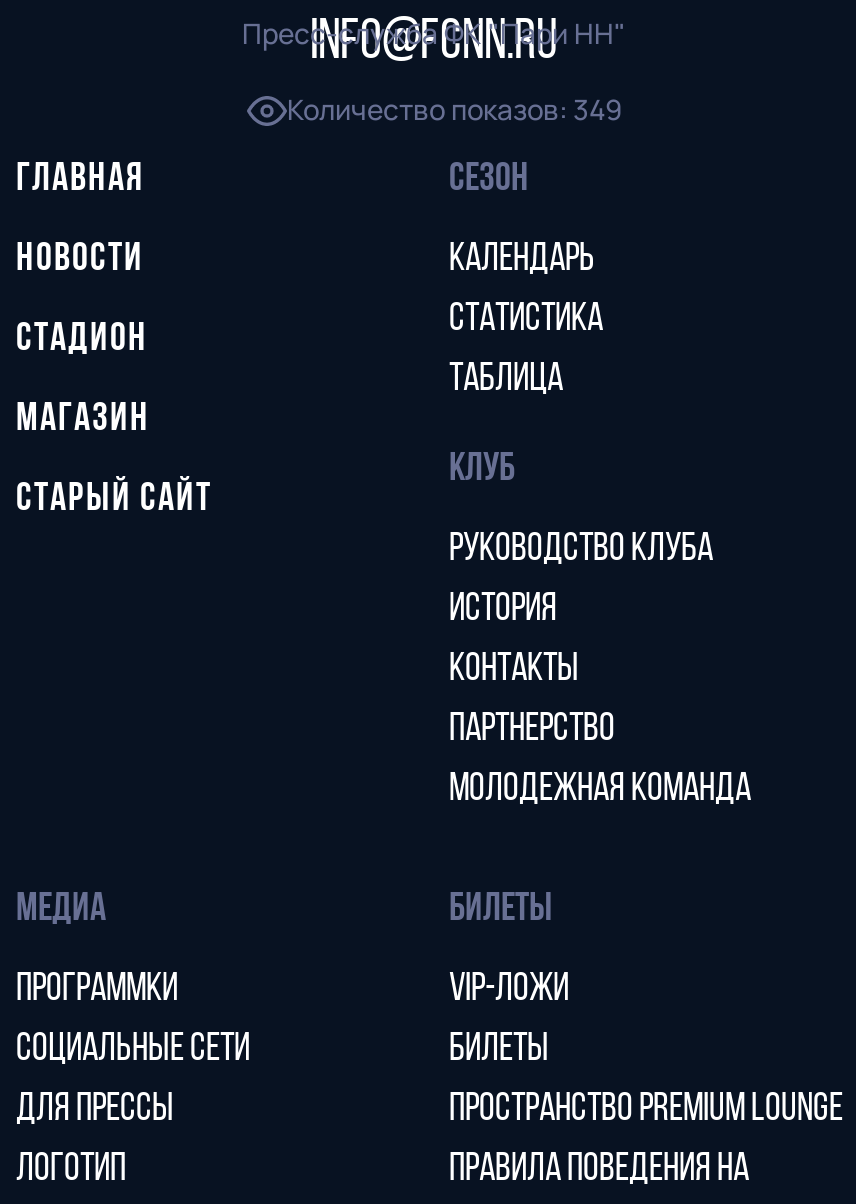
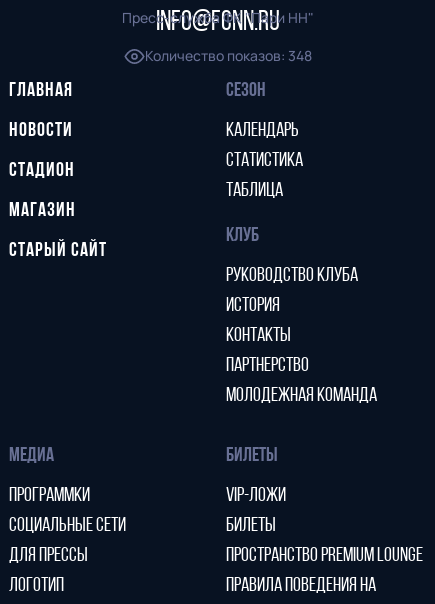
- Количество показов: 349
+ Количество показов: 348
